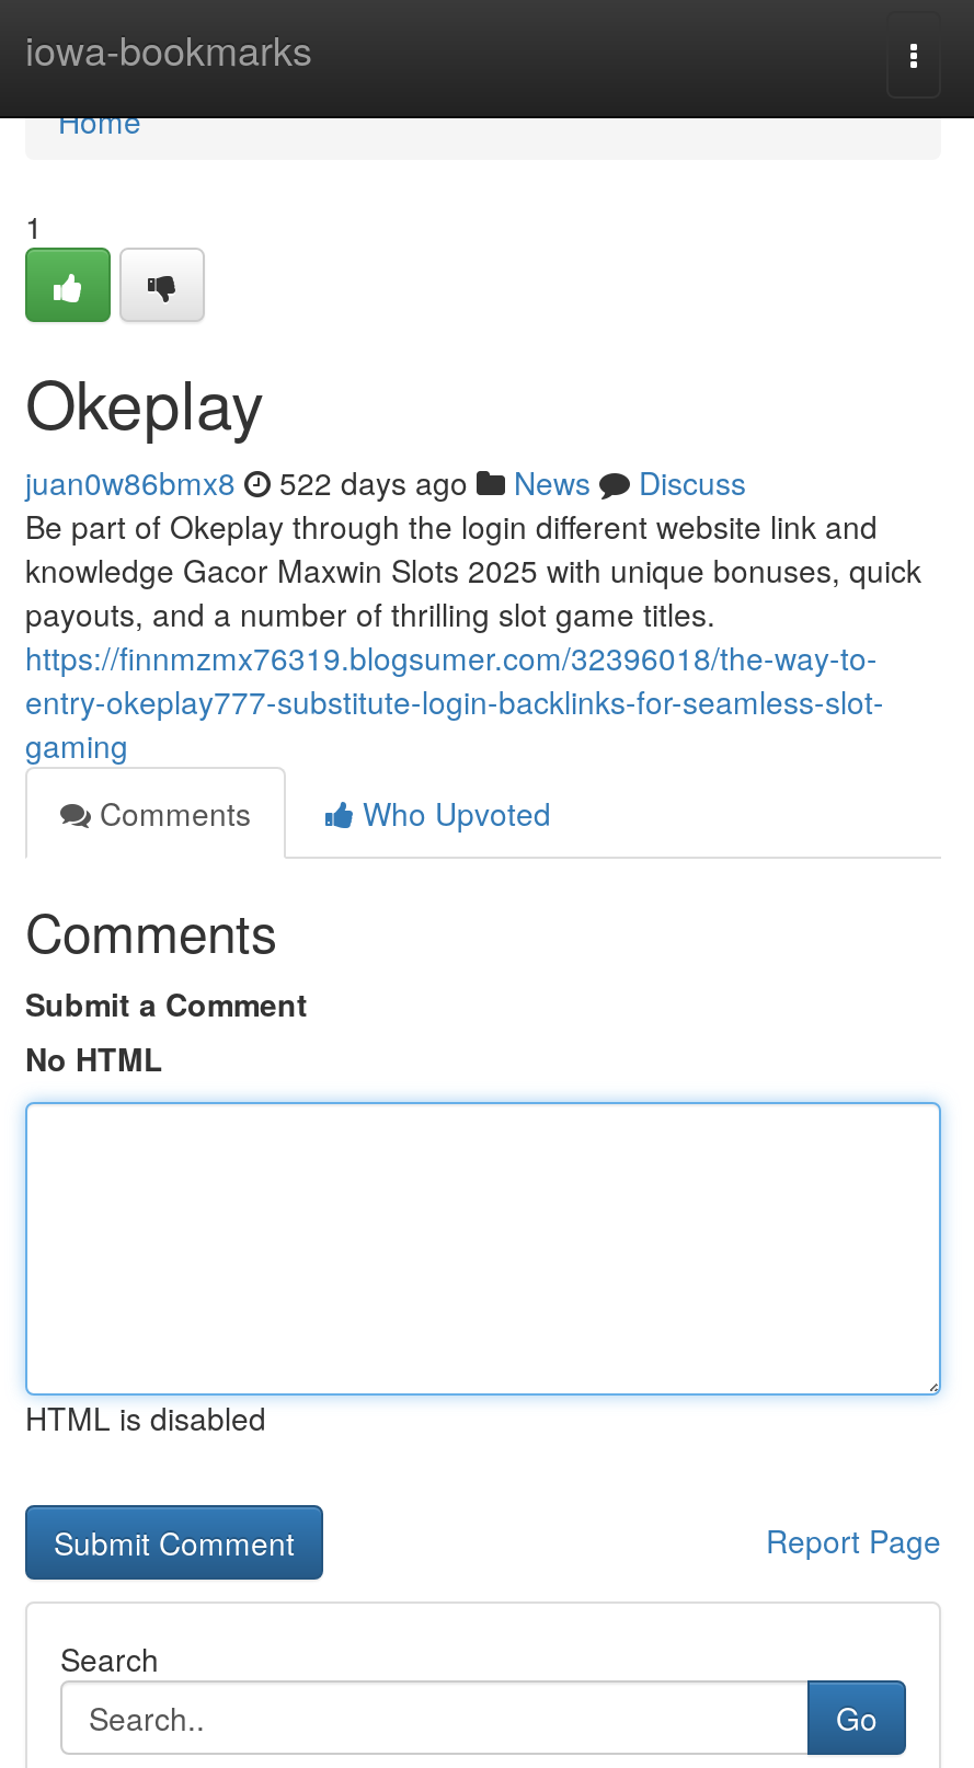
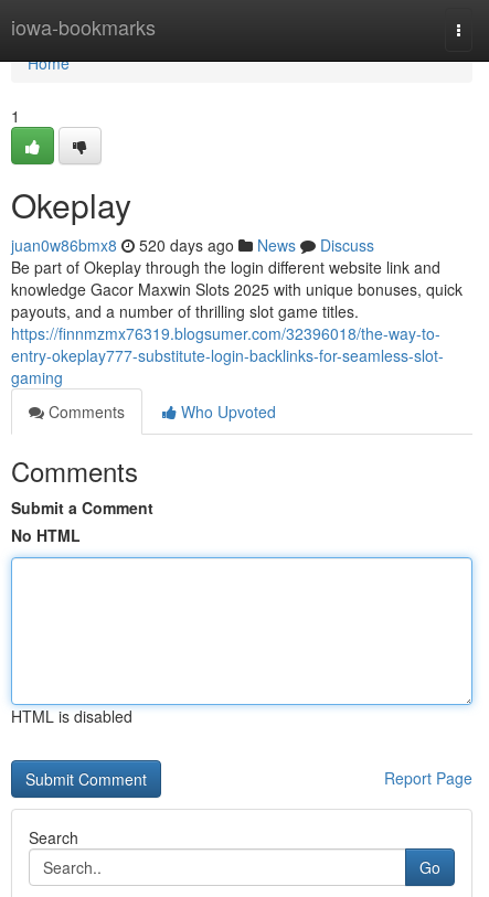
- juan0w86bmx8 522 days ago News Discuss
+ juan0w86bmx8 520 days ago News Discuss
